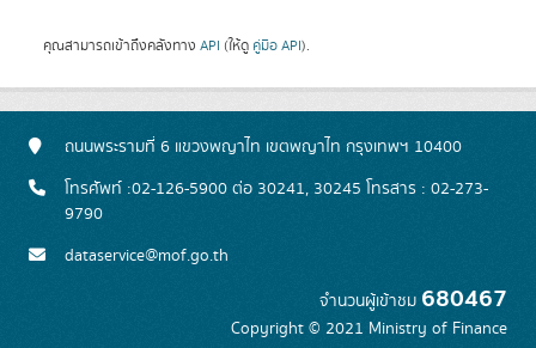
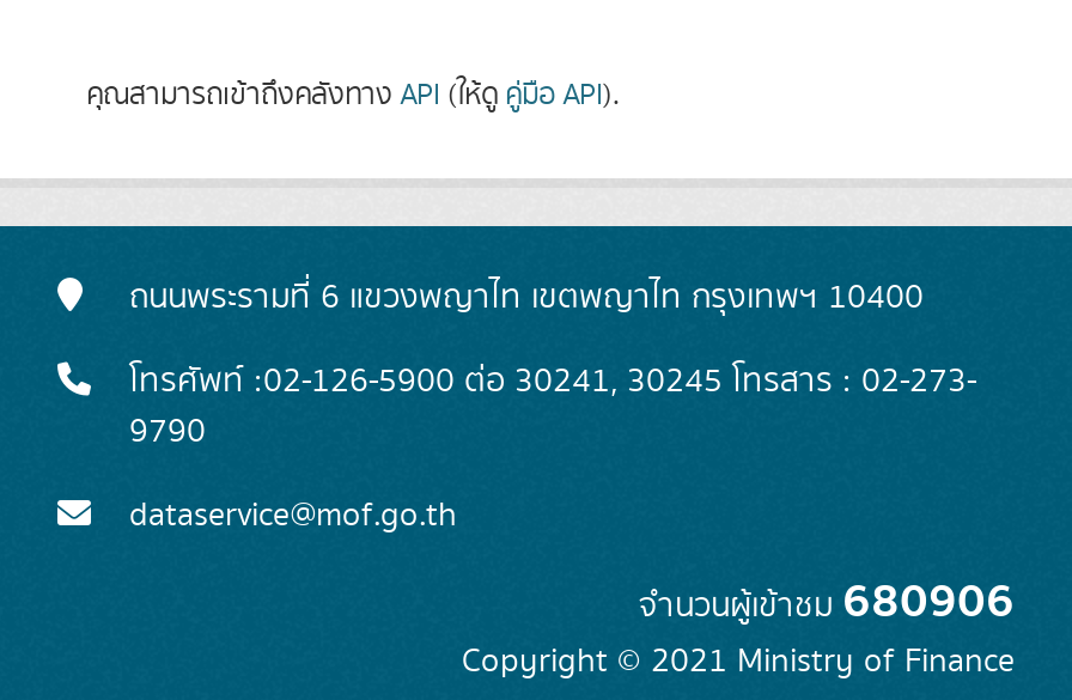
- จำนวนผู้เข้าชม680467
+ จำนวนผู้เข้าชม680906
